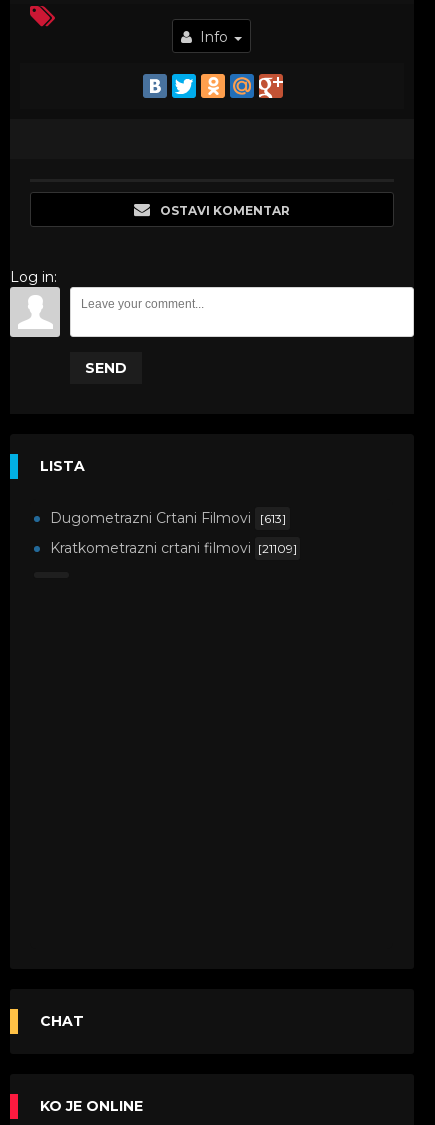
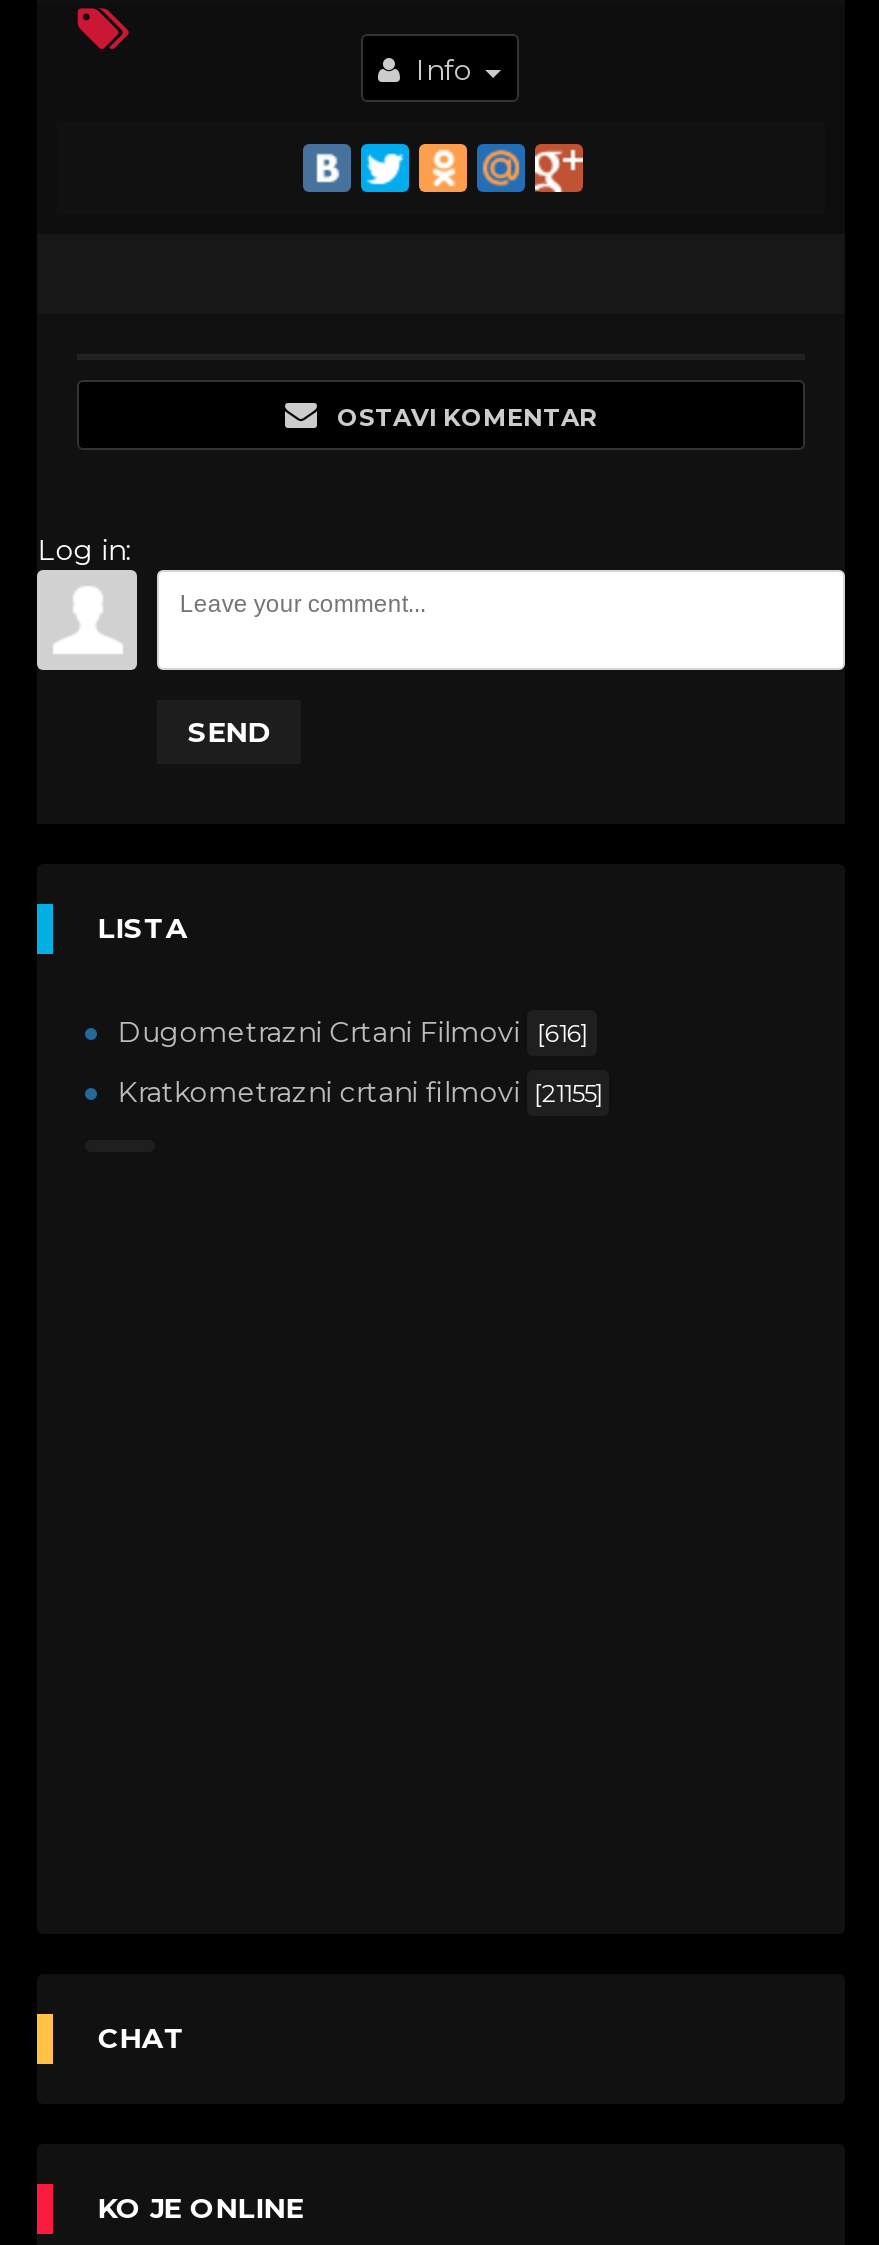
- Dugometrazni Crtani Filmovi [613]
+ Dugometrazni Crtani Filmovi [616]

- Kratkometrazni crtani filmovi [21109]
+ Kratkometrazni crtani filmovi [21155]
